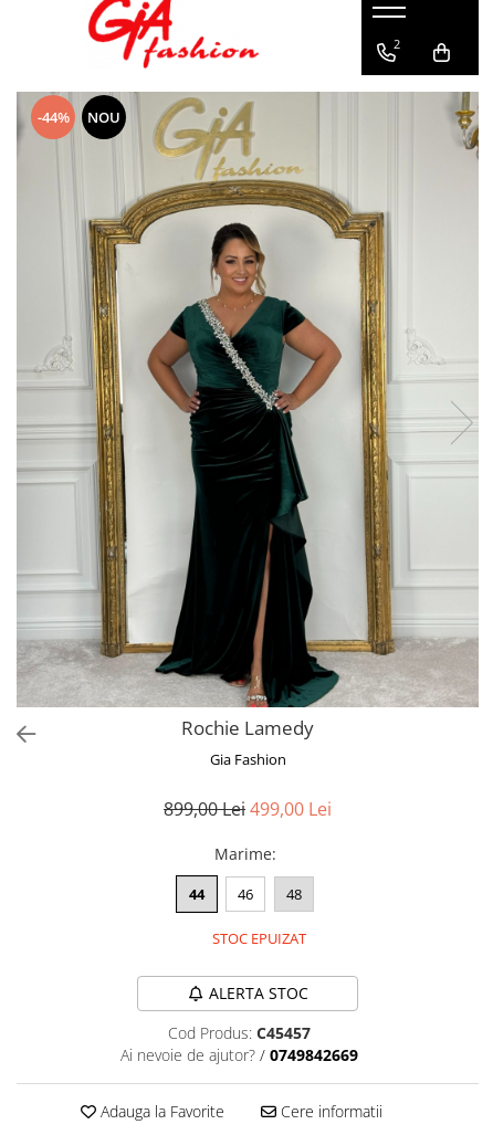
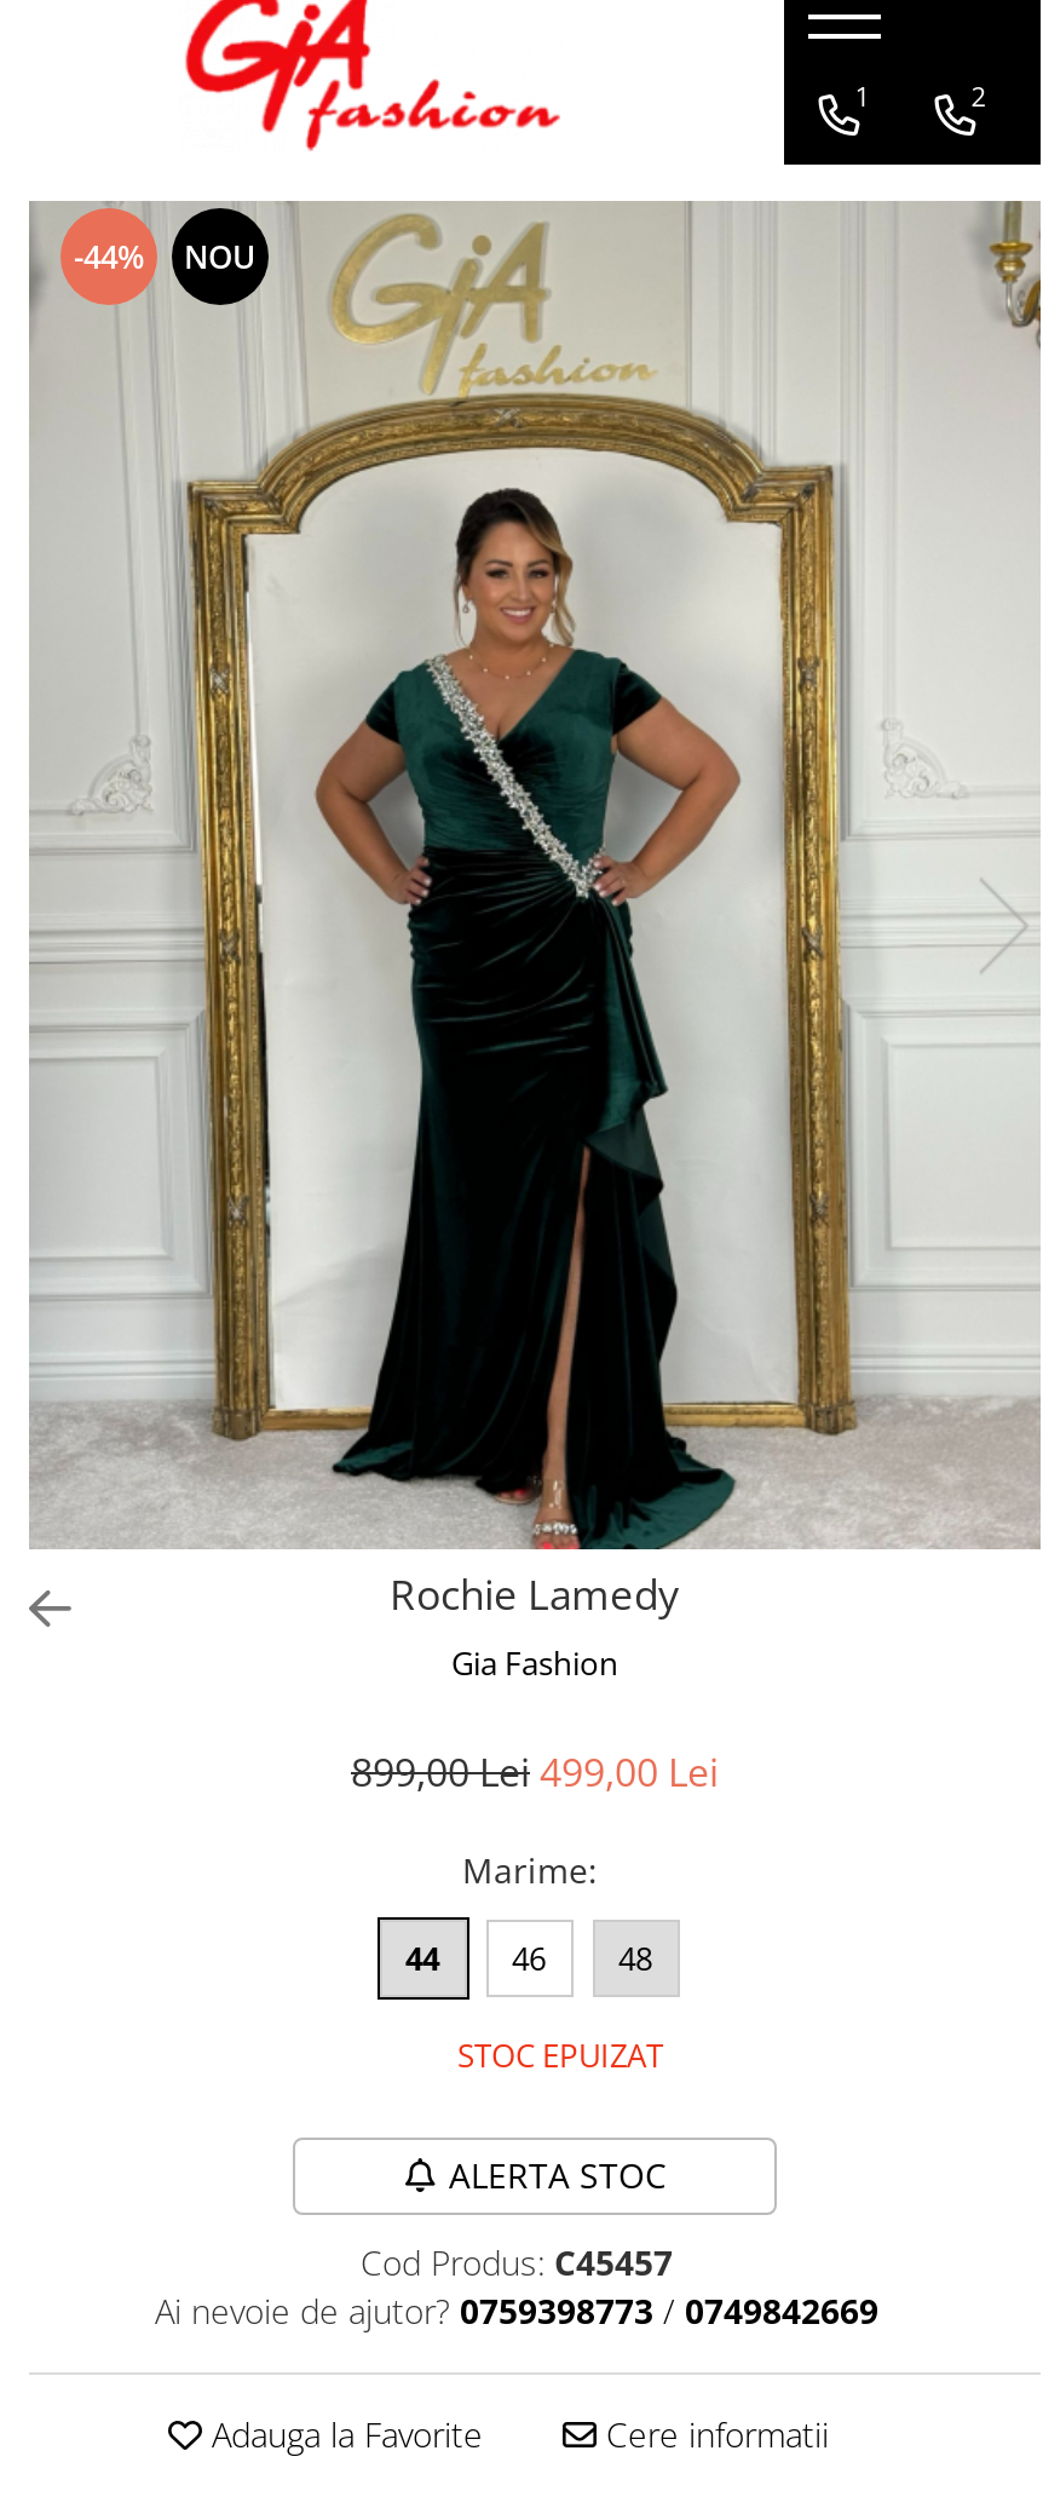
+ 1

- Ai nevoie de ajutor? / 0749842669
+ Ai nevoie de ajutor? 0759398773 / 0749842669
